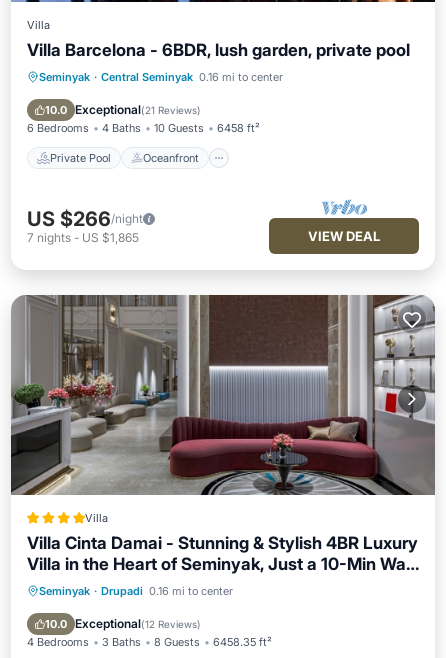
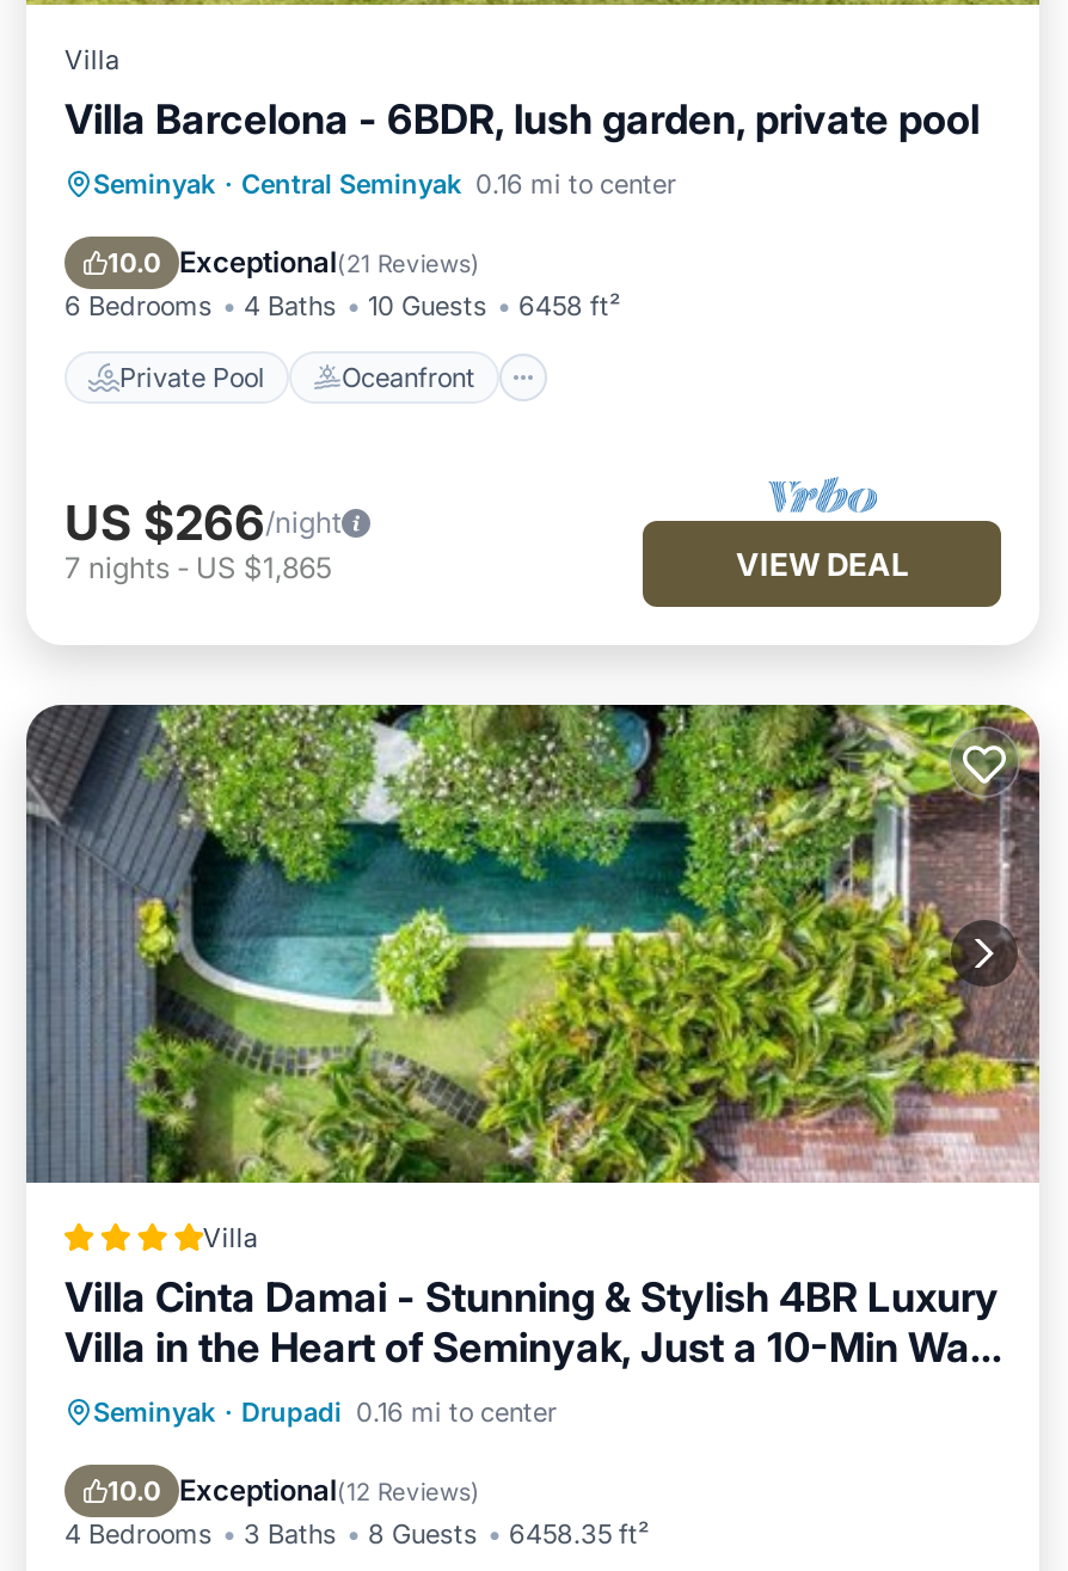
- [image]
+ [image]
